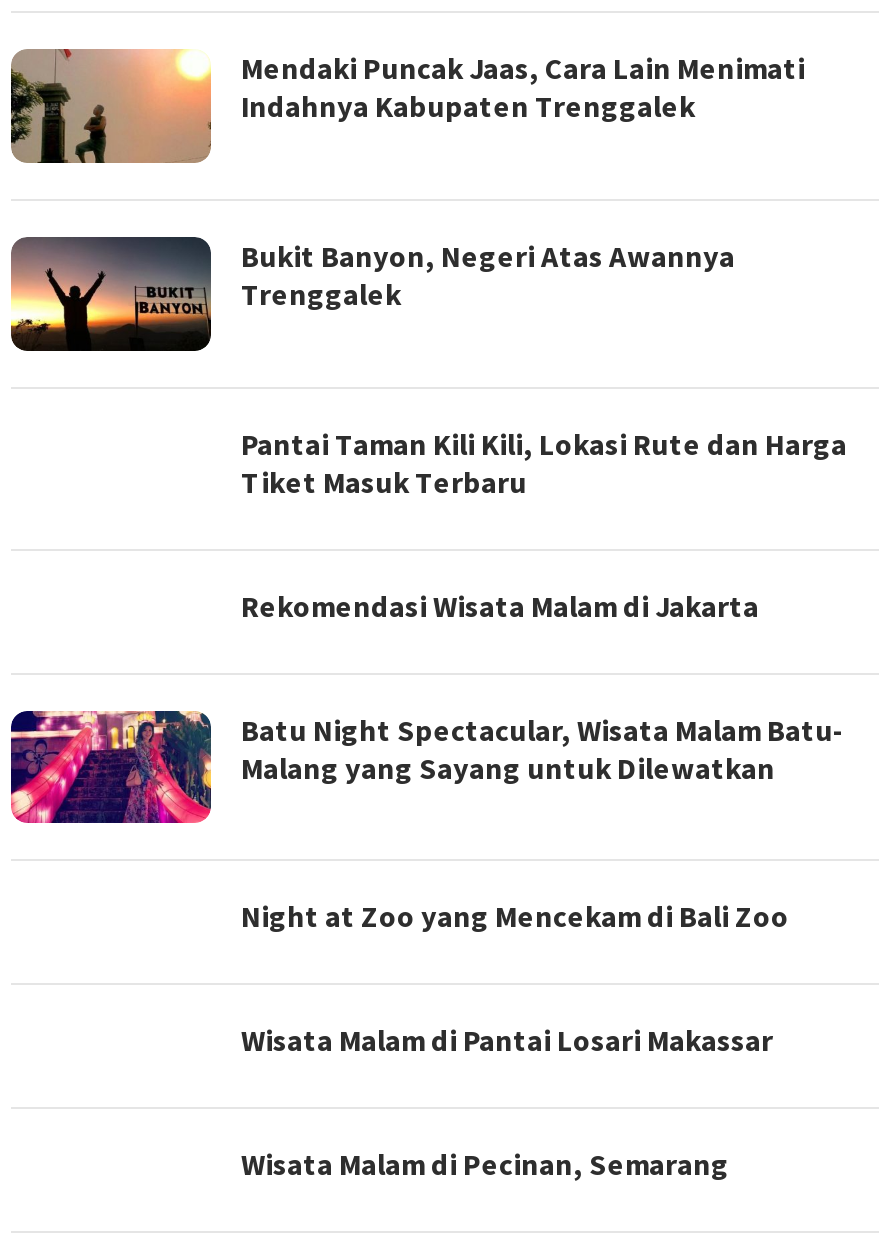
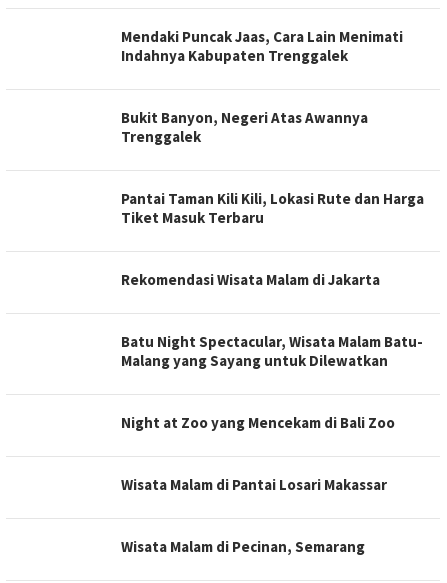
- [image]

- [image]

- [image]
